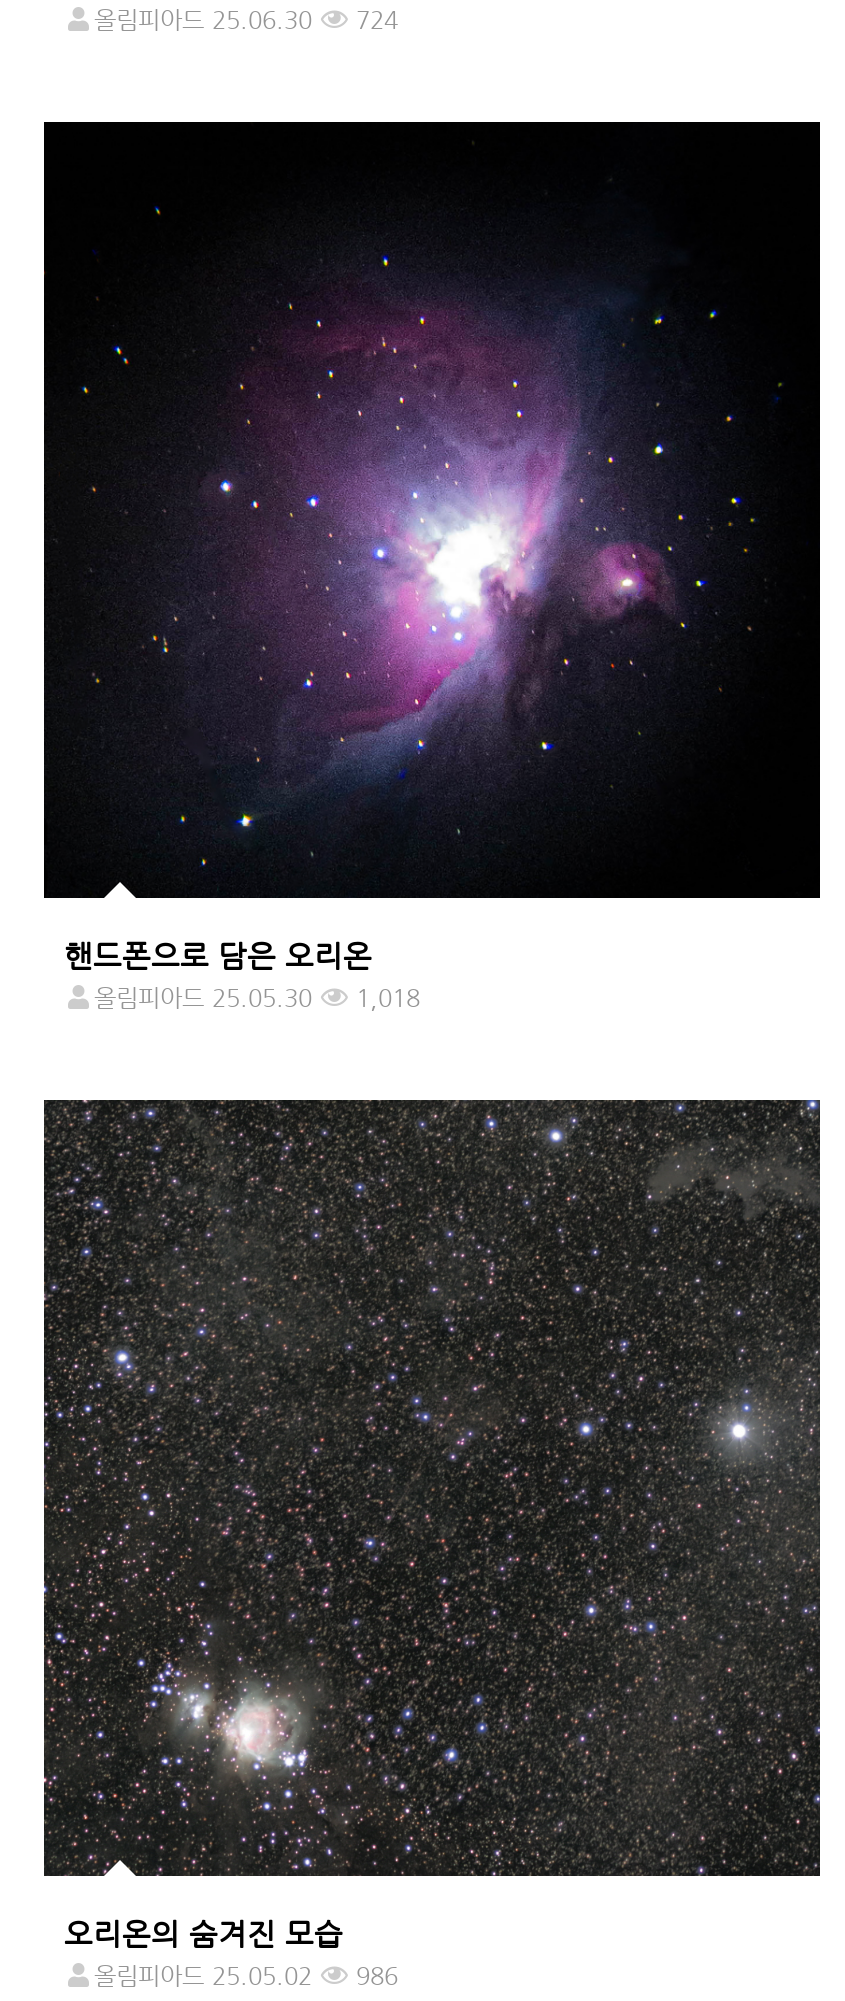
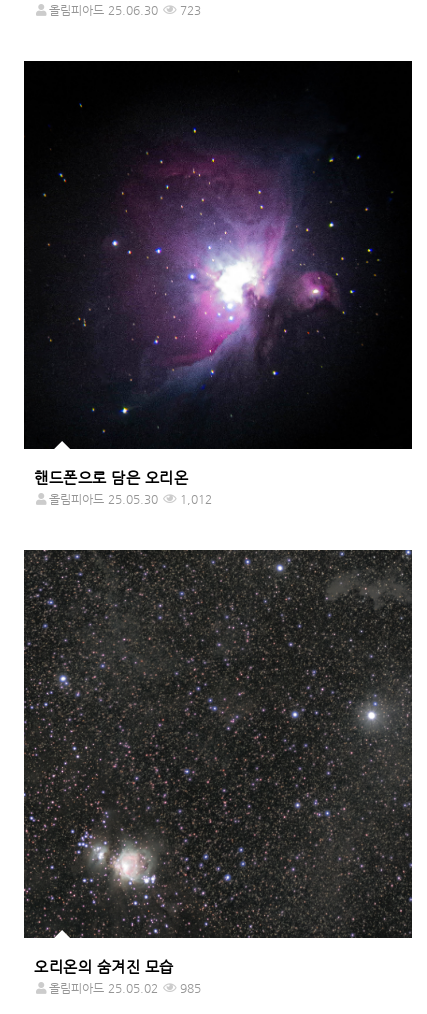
- 올림피아드 25.06.30 724
+ 올림피아드 25.06.30 723

- 올림피아드 25.05.30 1,018
+ 올림피아드 25.05.30 1,012

- 올림피아드 25.05.02 986
+ 올림피아드 25.05.02 985
